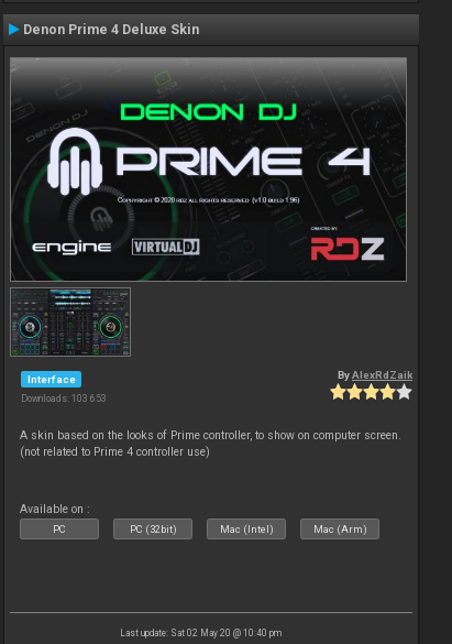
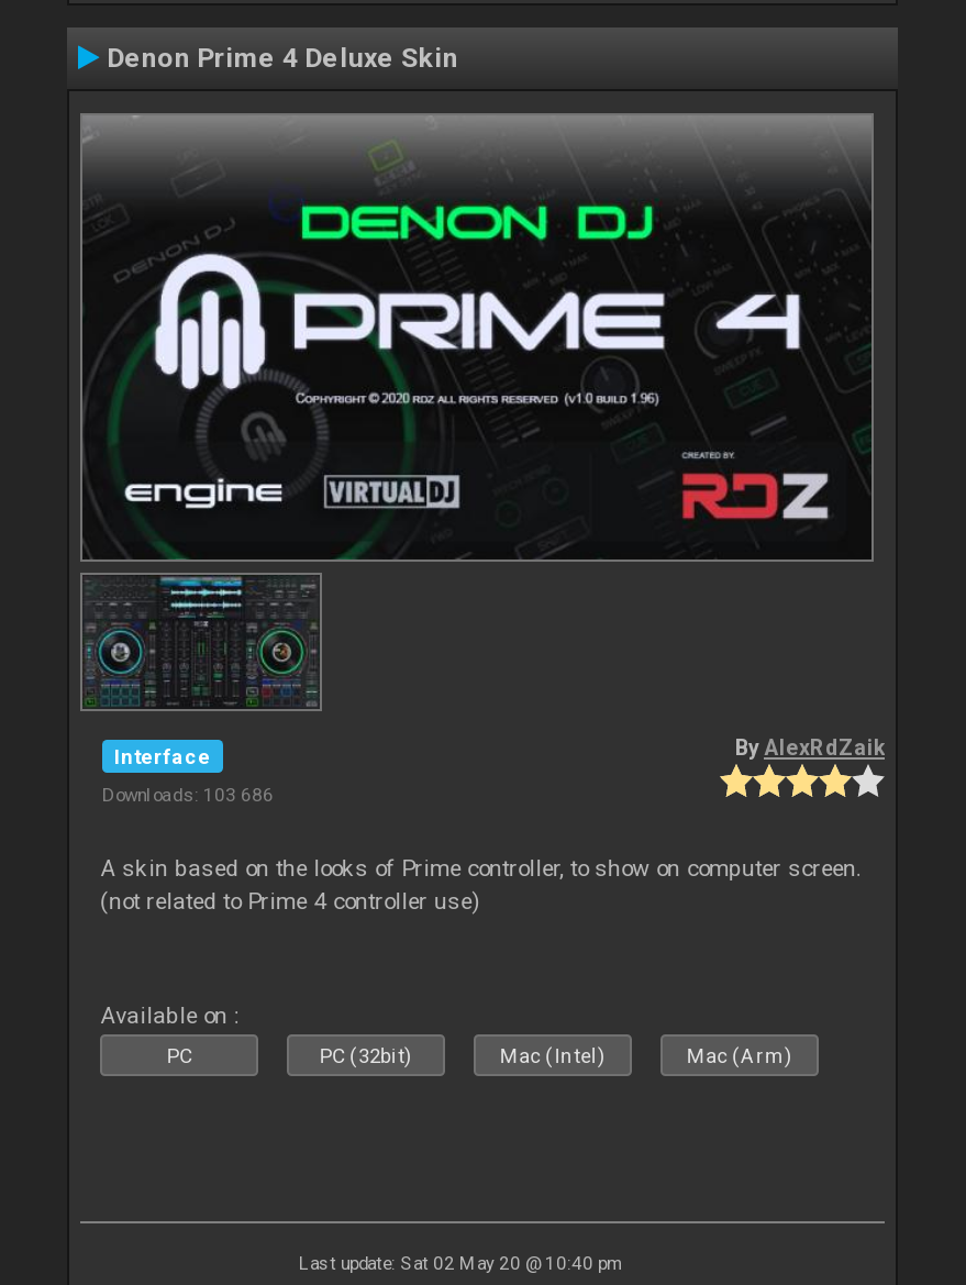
- Downloads: 103 653
+ Downloads: 103 686
